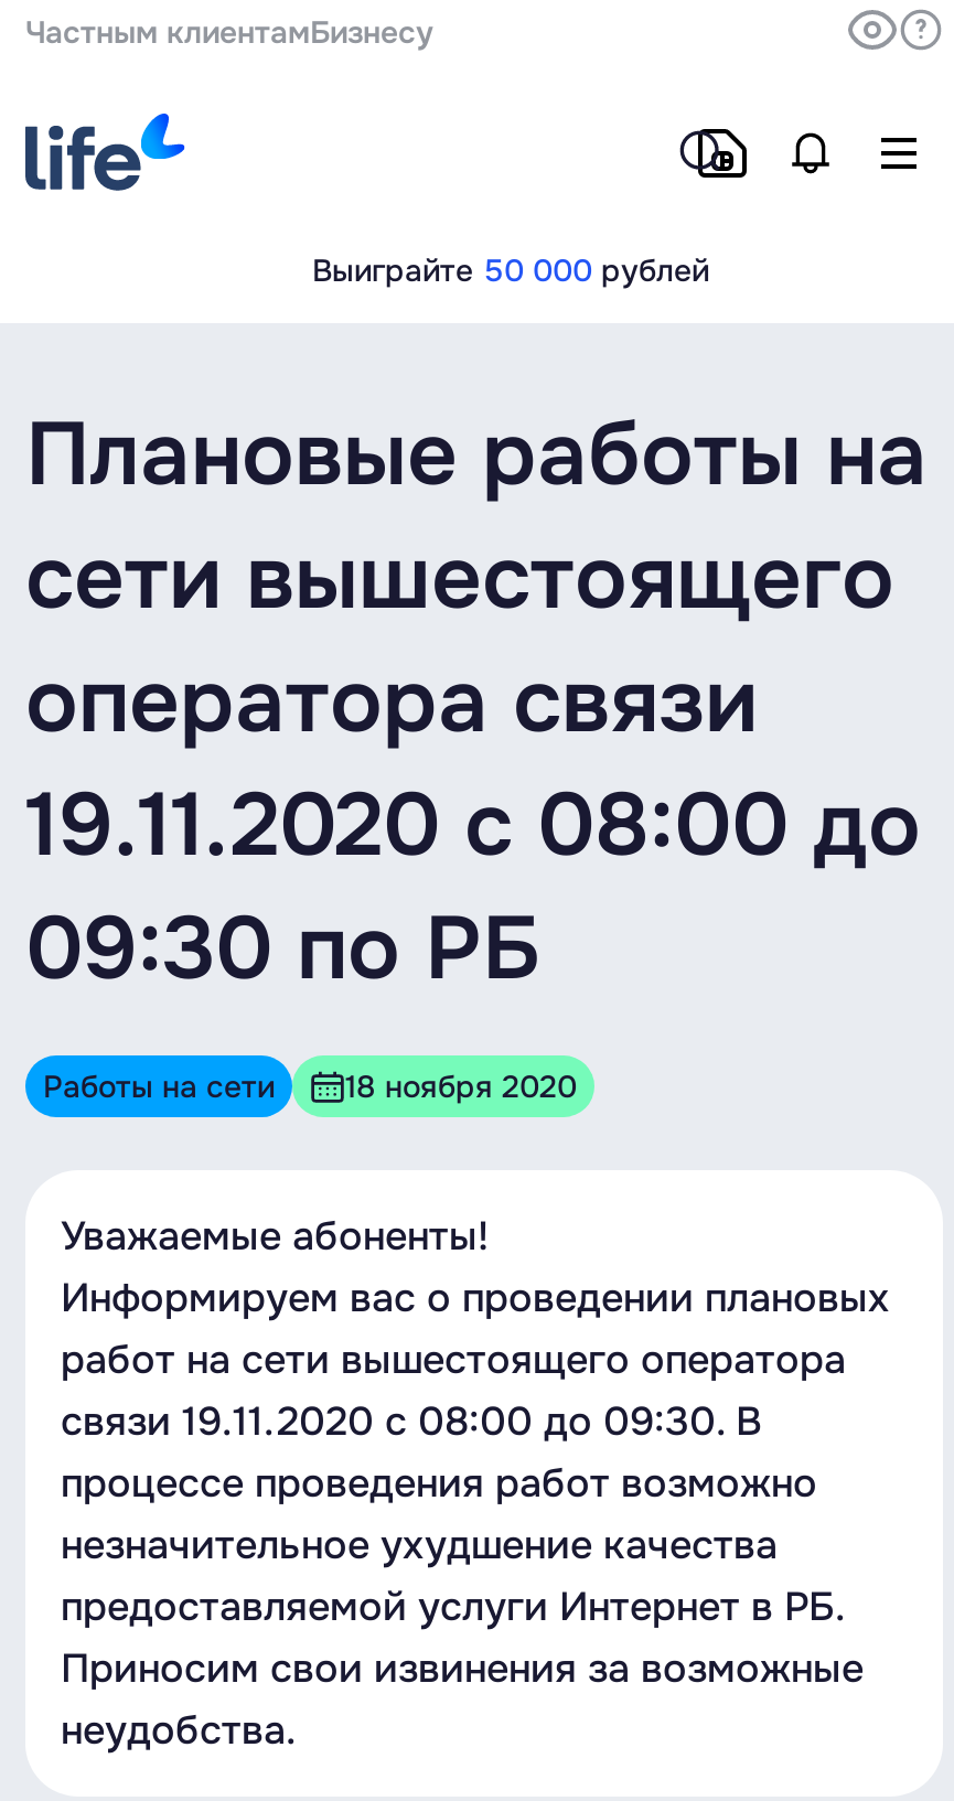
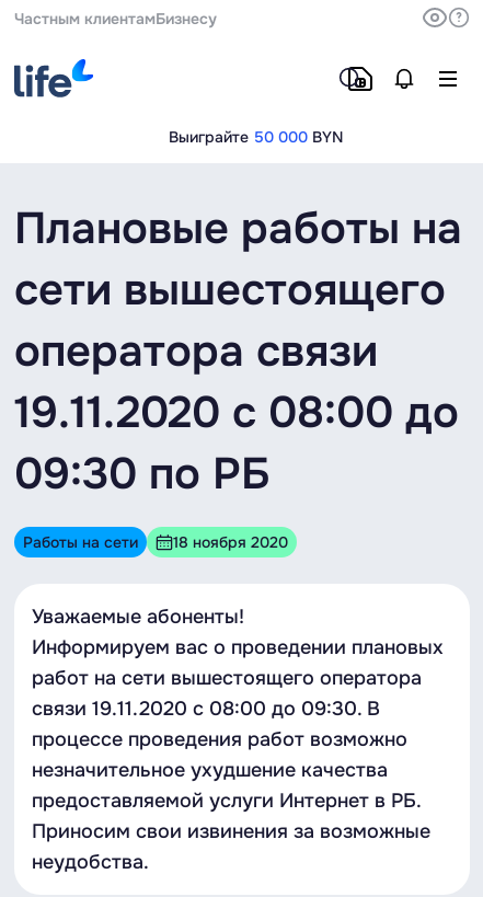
- Выиграйте 50 000 рублей
+ Выиграйте 50 000 BYN
